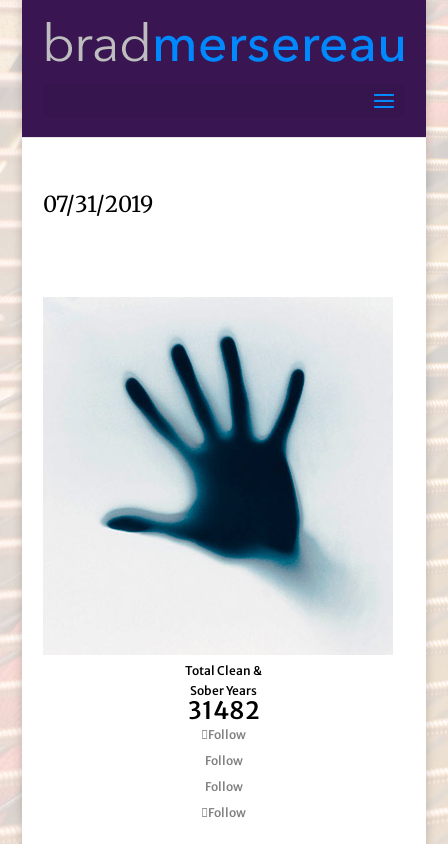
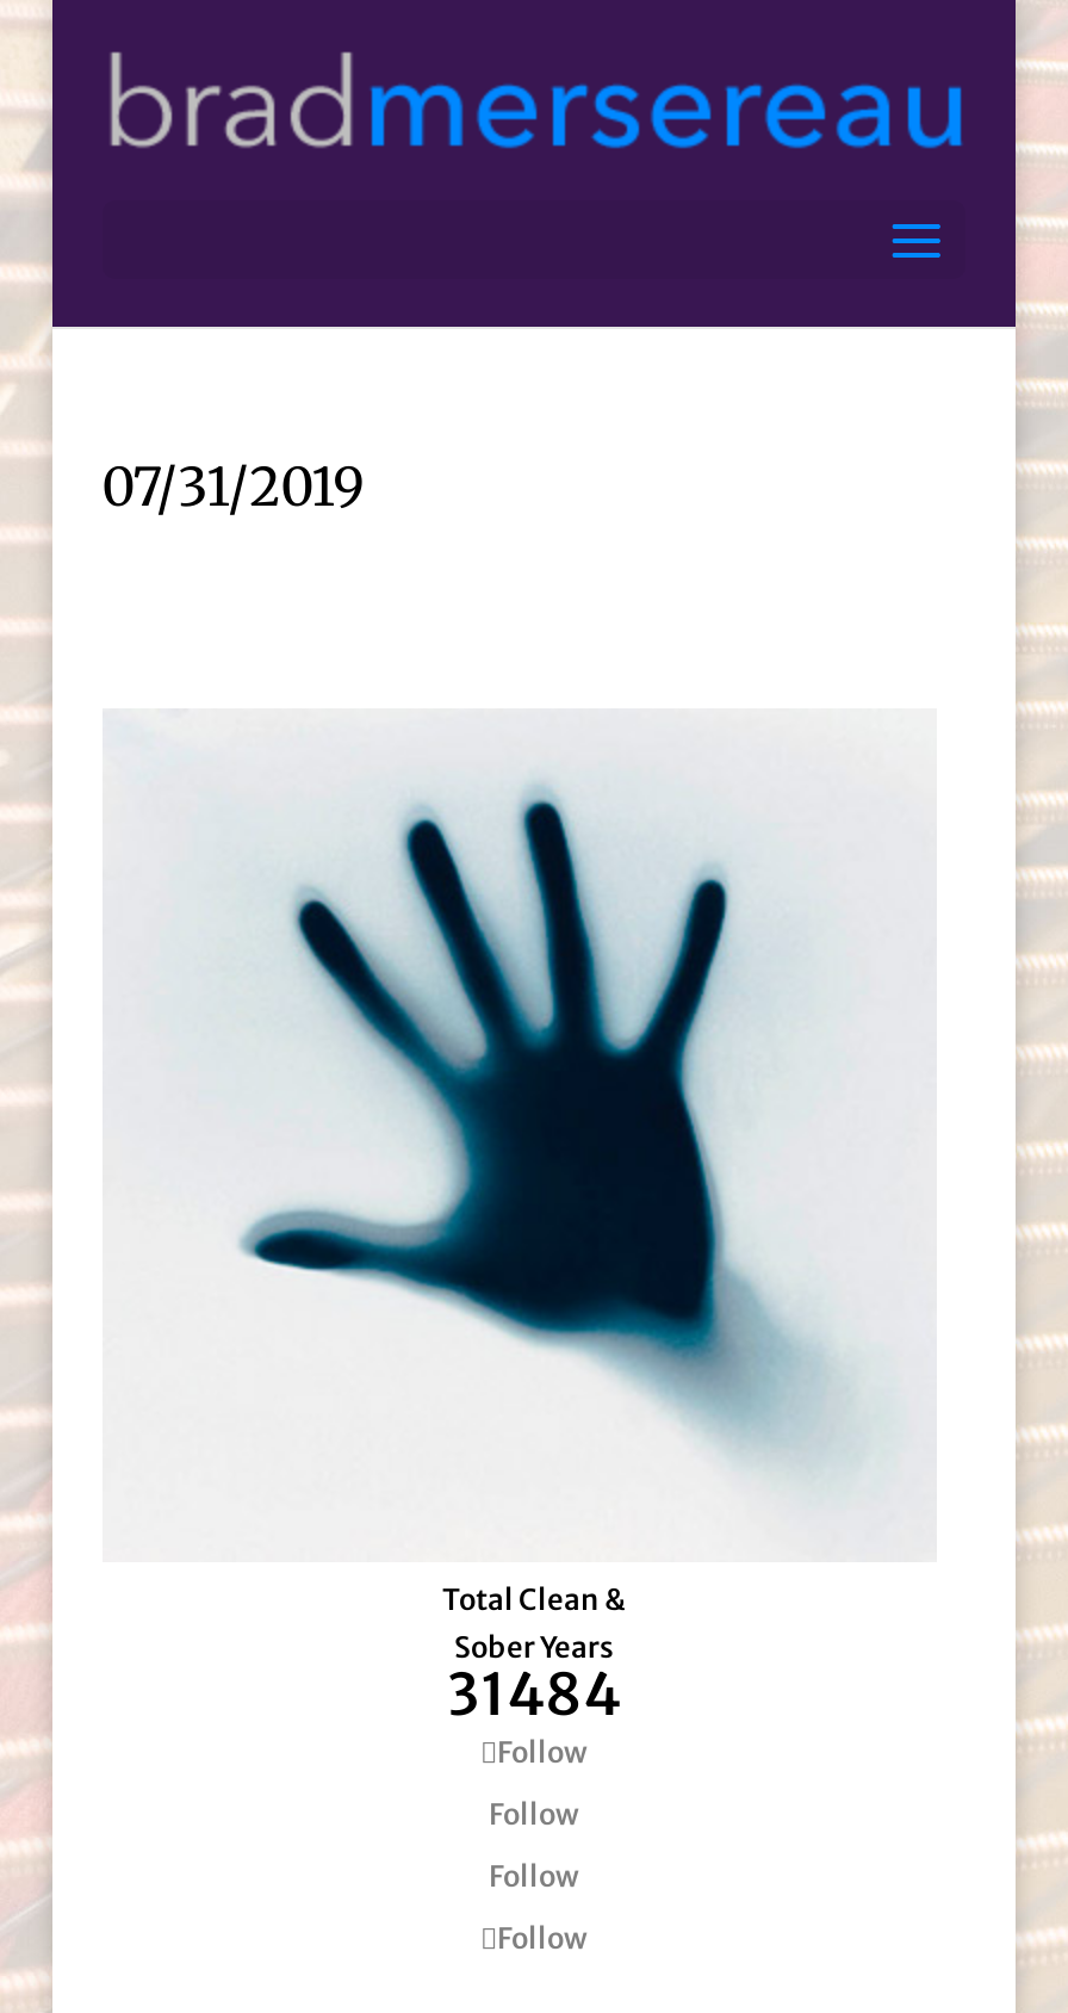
- 31482
+ 31484
